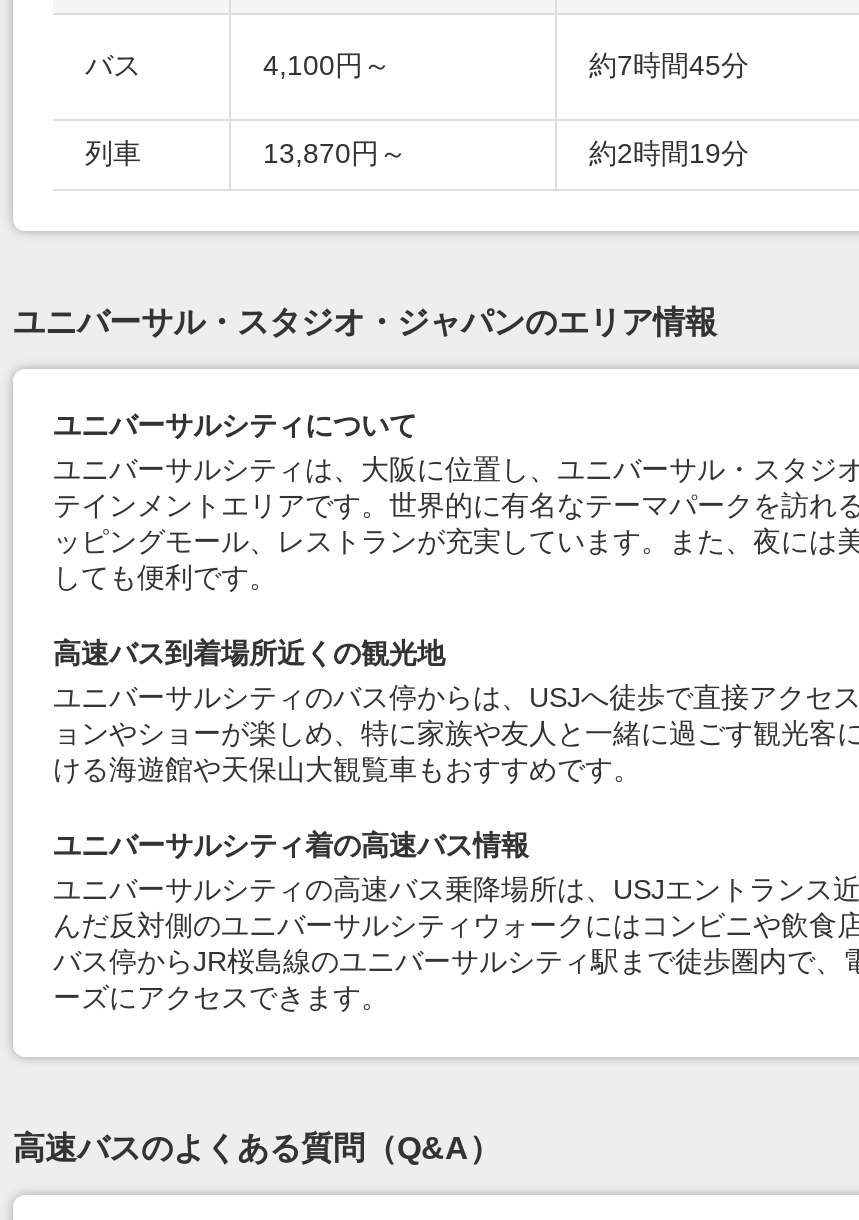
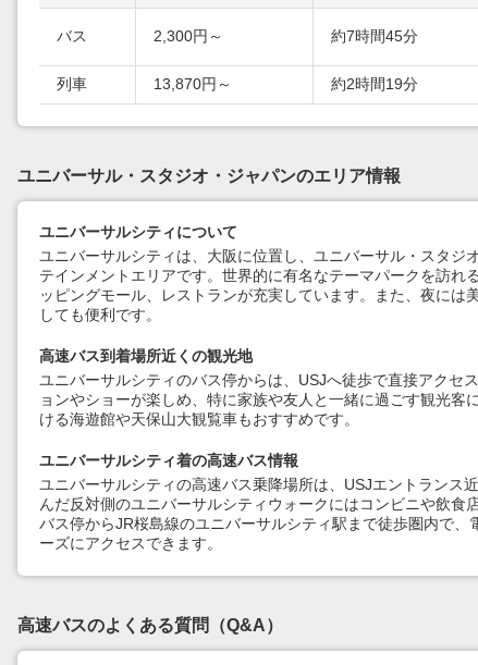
- 4,100円～
+ 2,300円～
